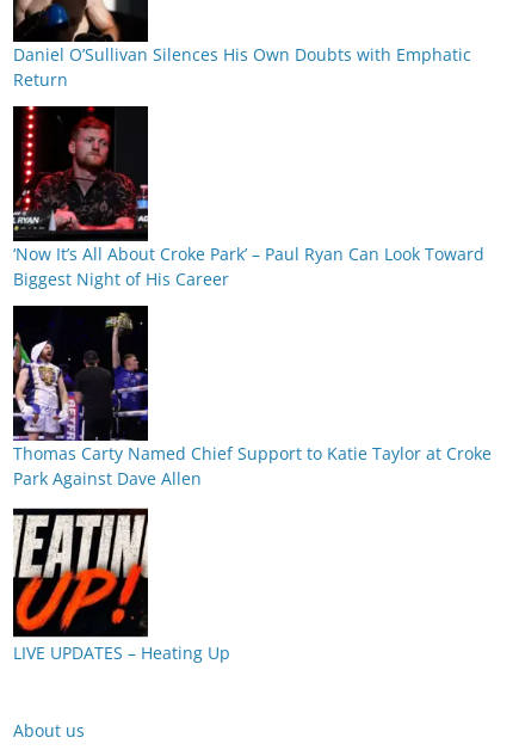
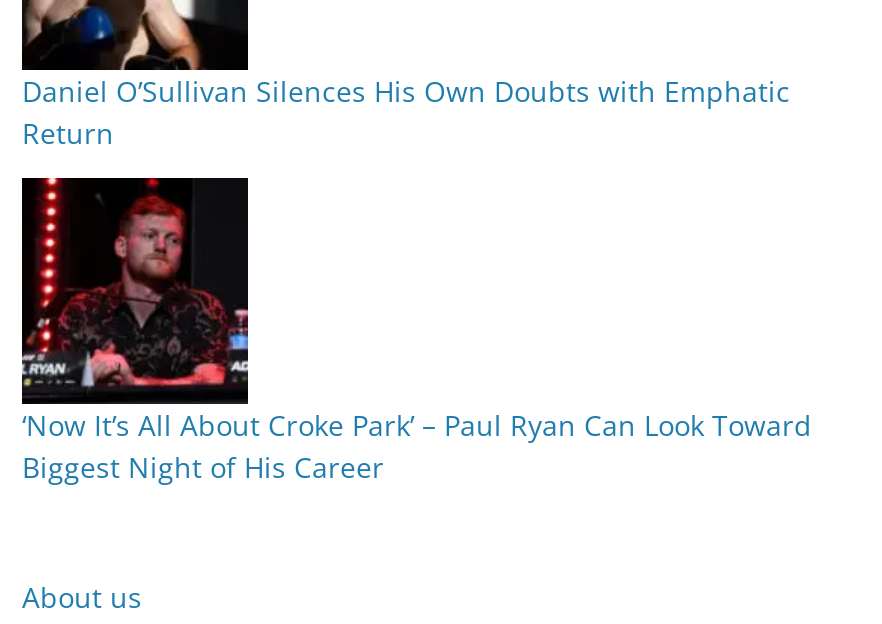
- [image]
- Thomas Carty Named Chief Support to Katie Taylor at Croke
- Park Against Dave Allen

- [image]
- LIVE UPDATES – Heating Up
